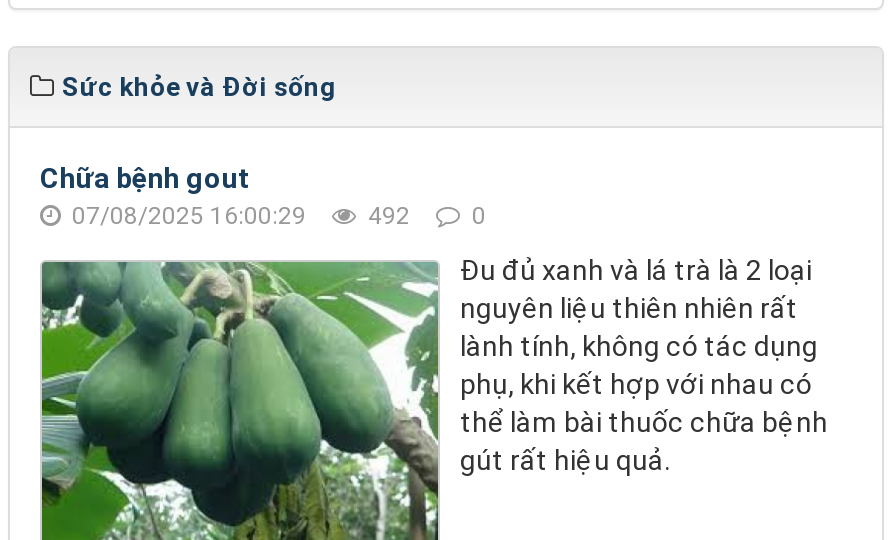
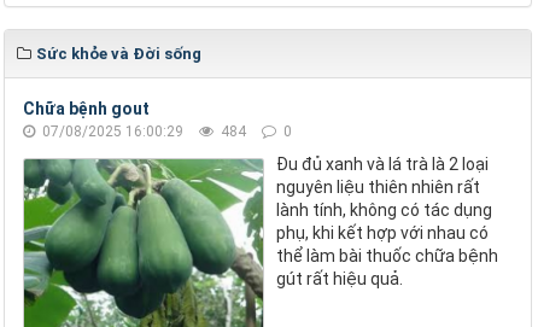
- 07/08/2025 16:00:29 492 0
+ 07/08/2025 16:00:29 484 0
